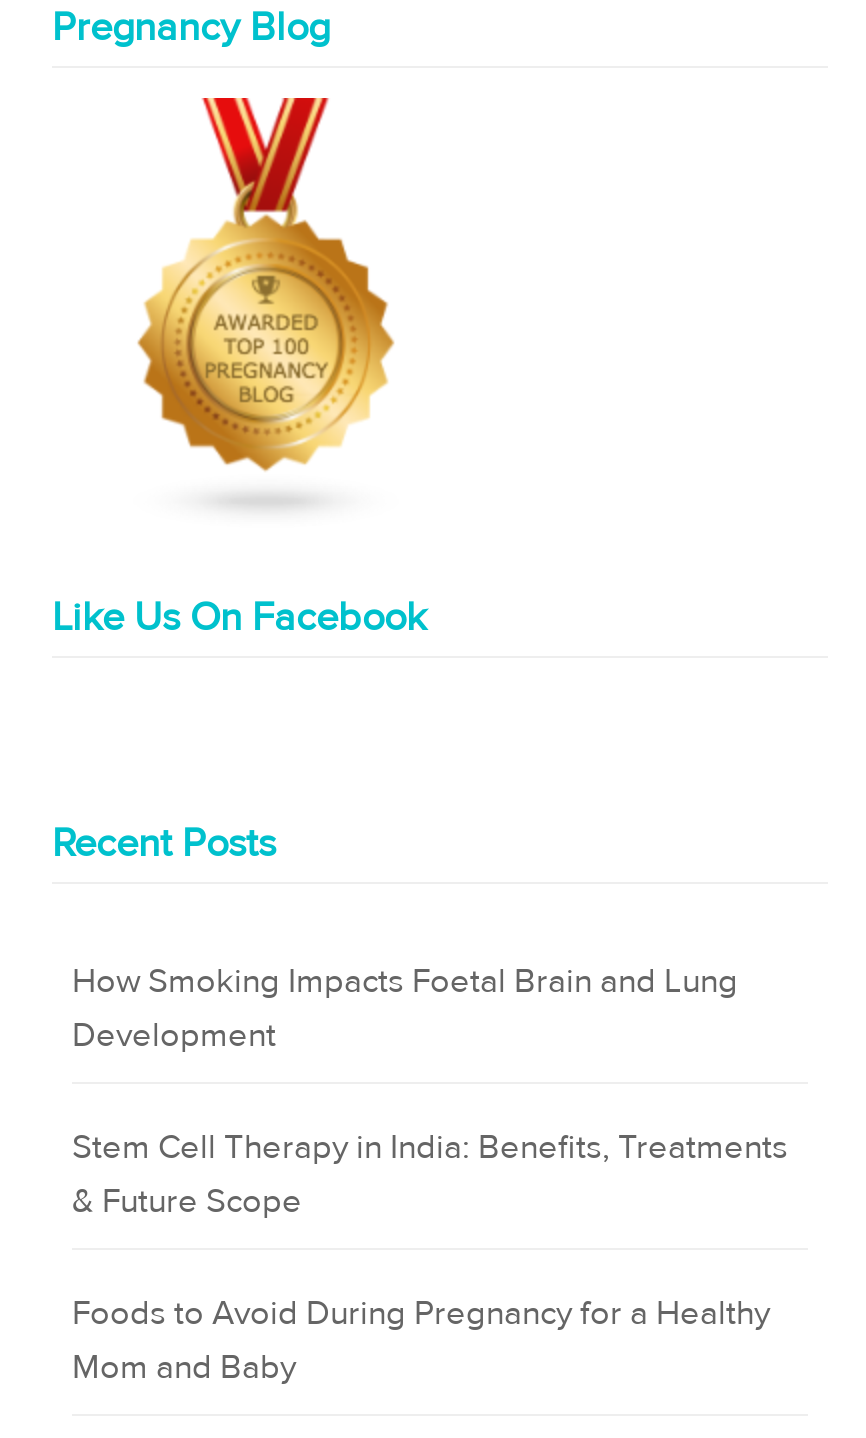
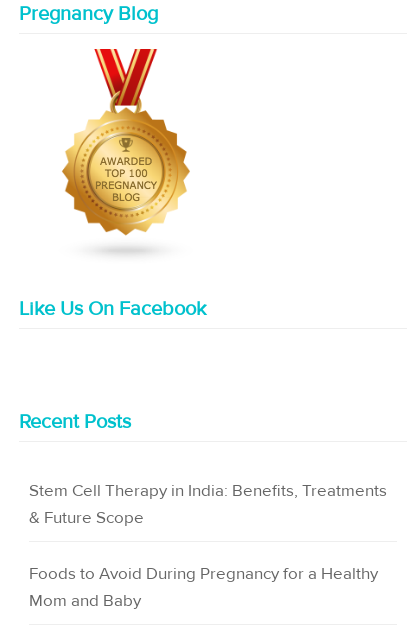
- How Smoking Impacts Foetal Brain and Lung
- Development
